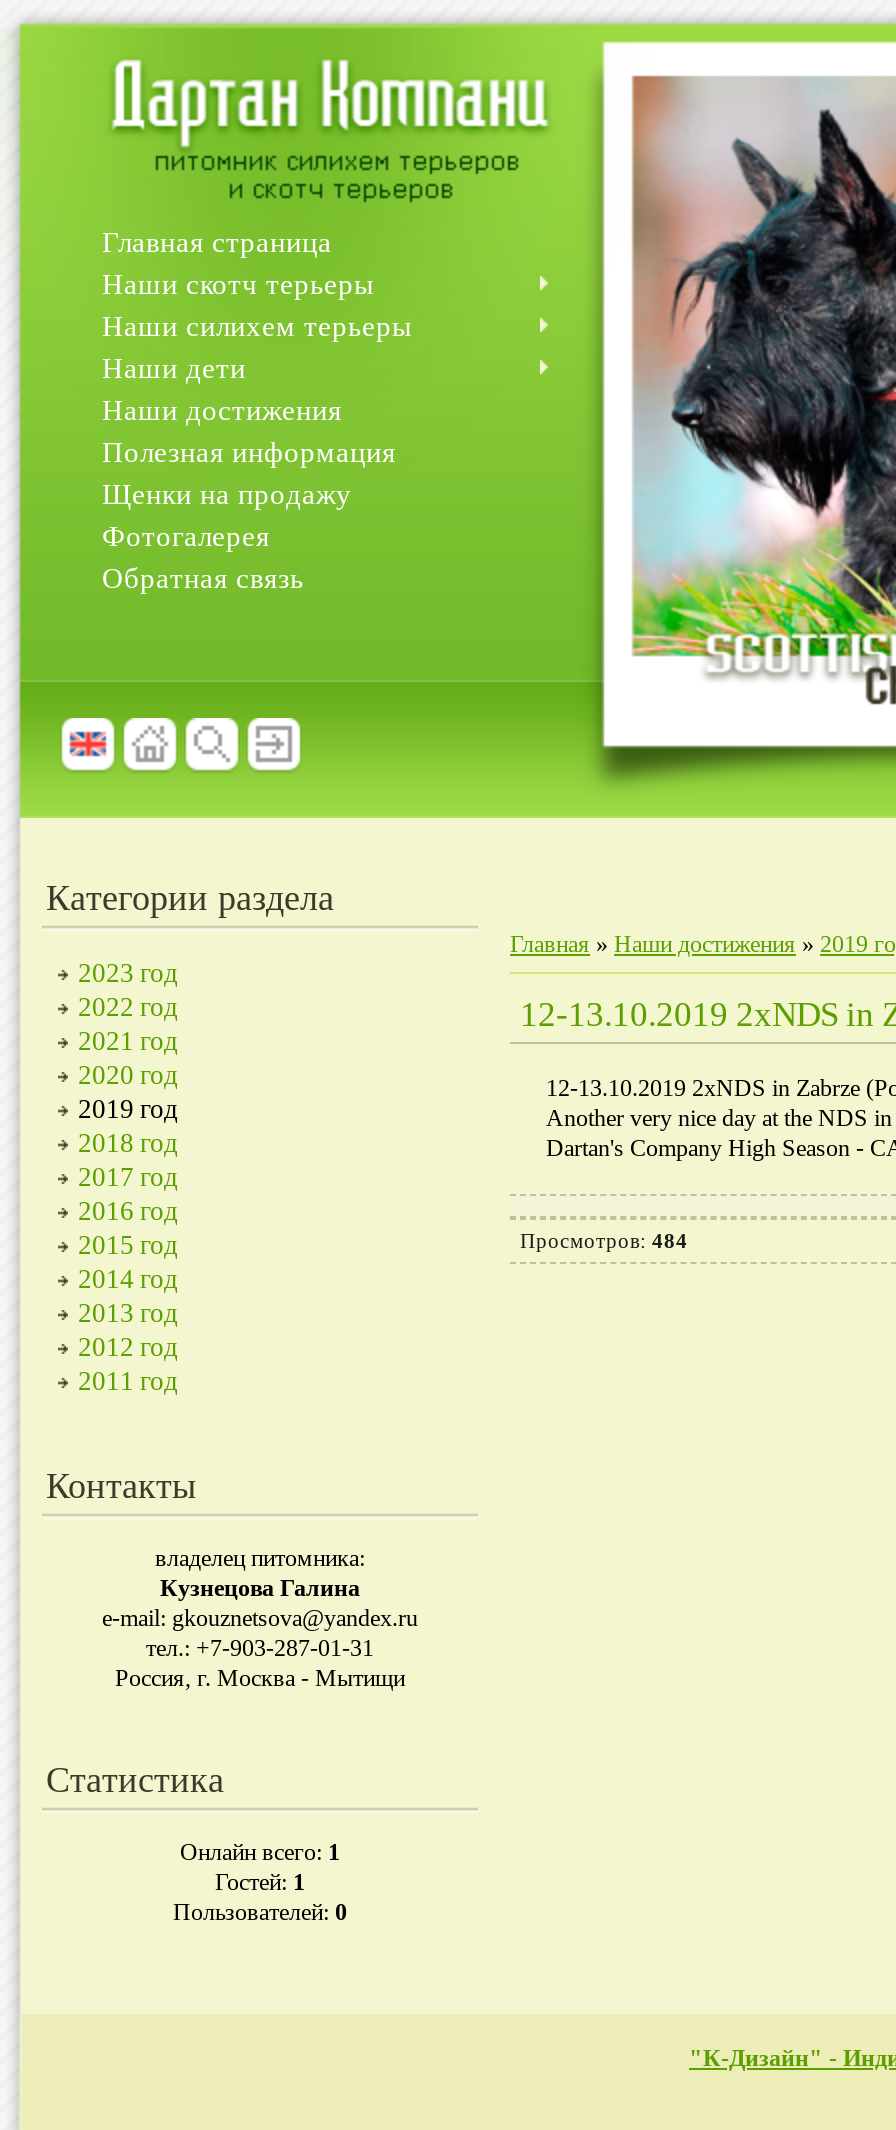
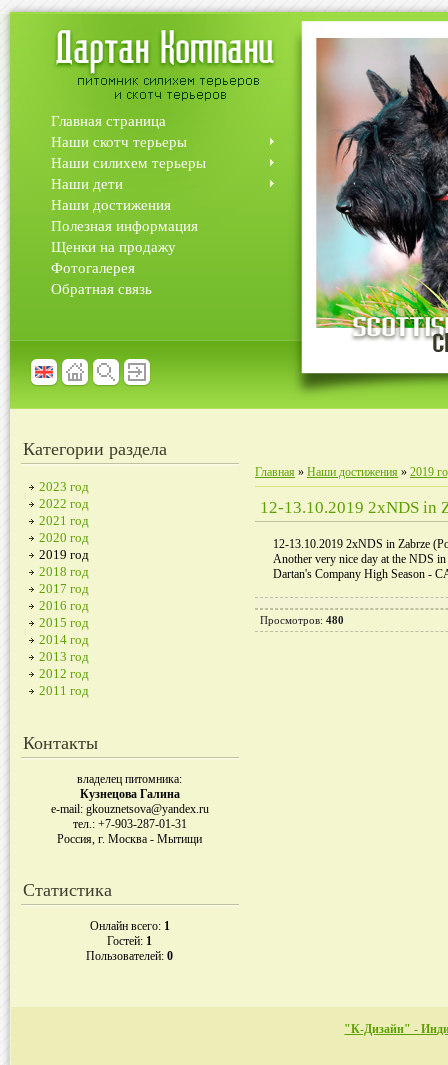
- Просмотров: 484
+ Просмотров: 480
